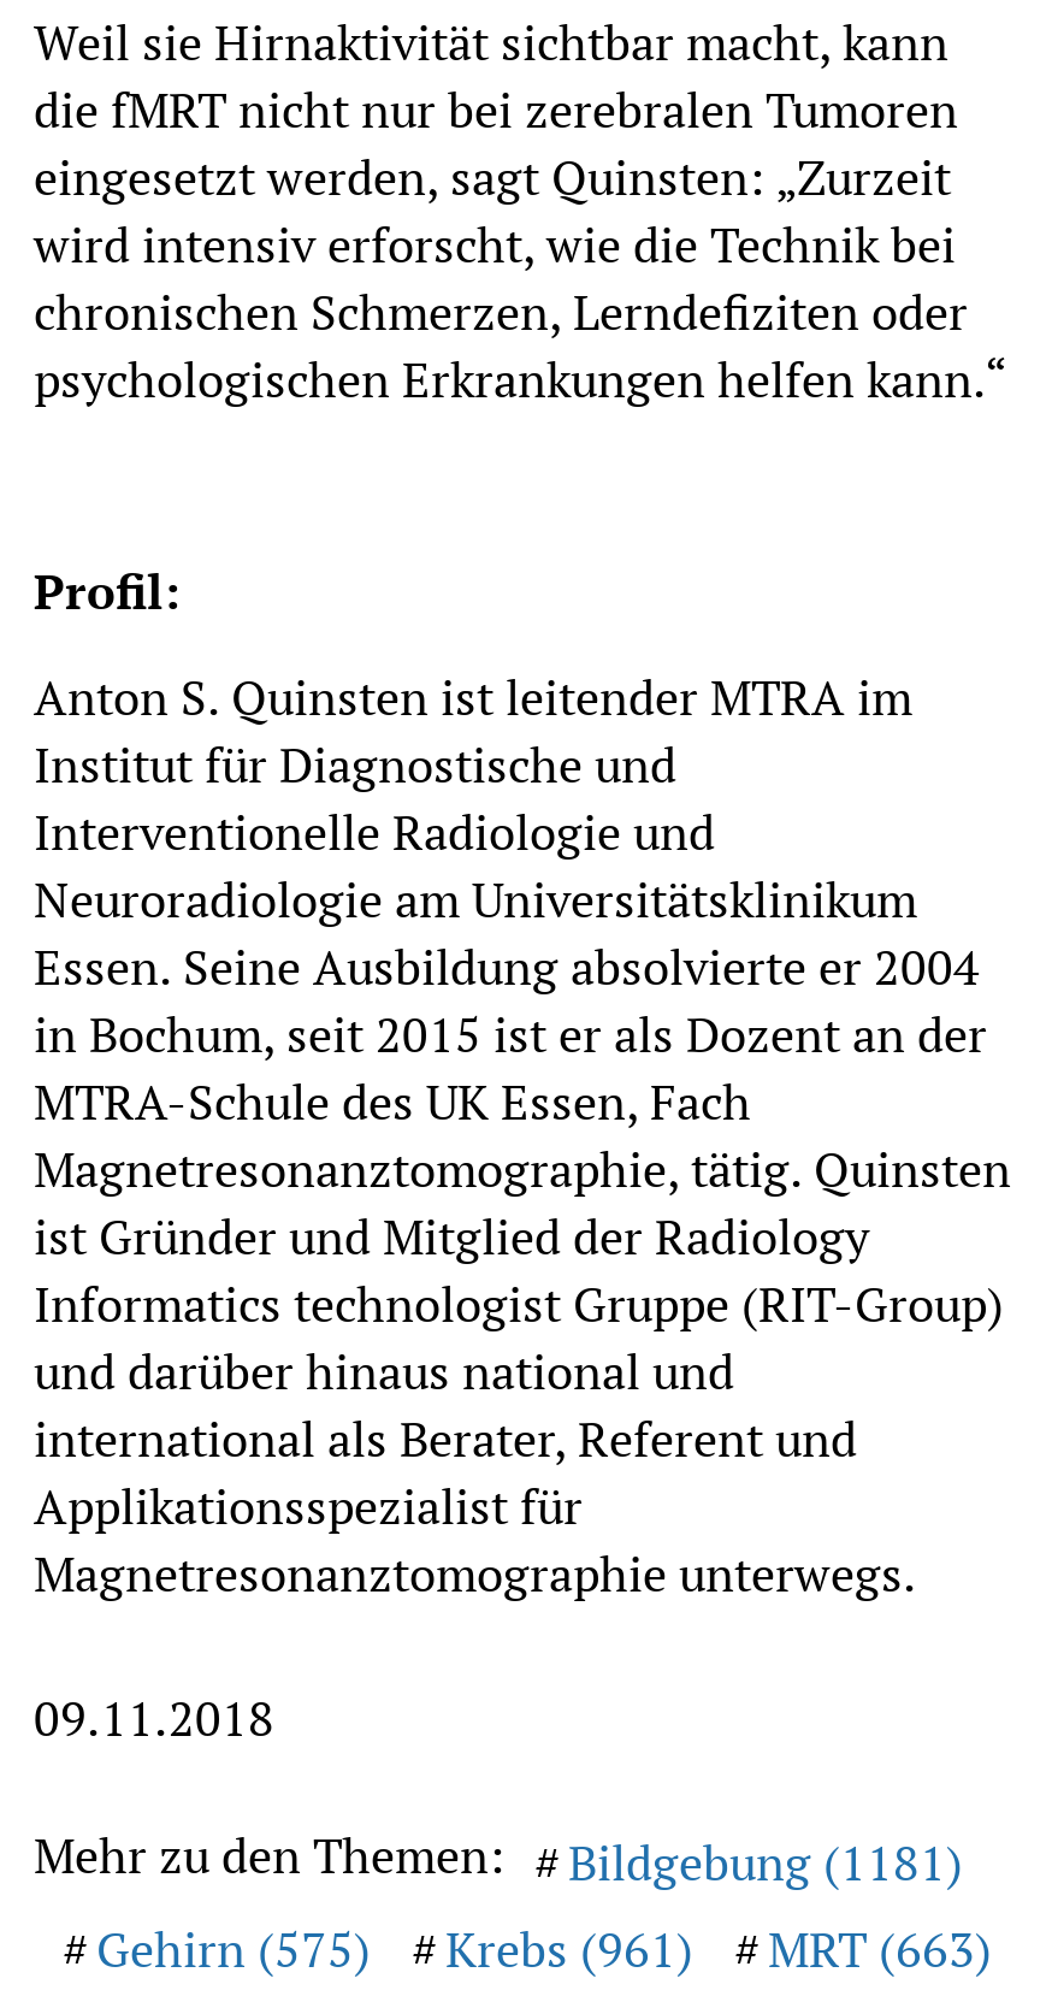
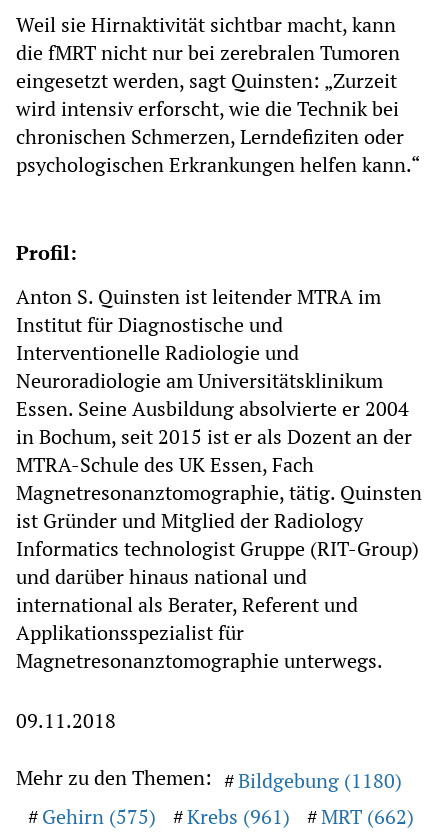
- Mehr zu den Themen: Bildgebung (1181)
+ Mehr zu den Themen: Bildgebung (1180)

- Gehirn (575) Krebs (961) MRT (663)
+ Gehirn (575) Krebs (961) MRT (662)
